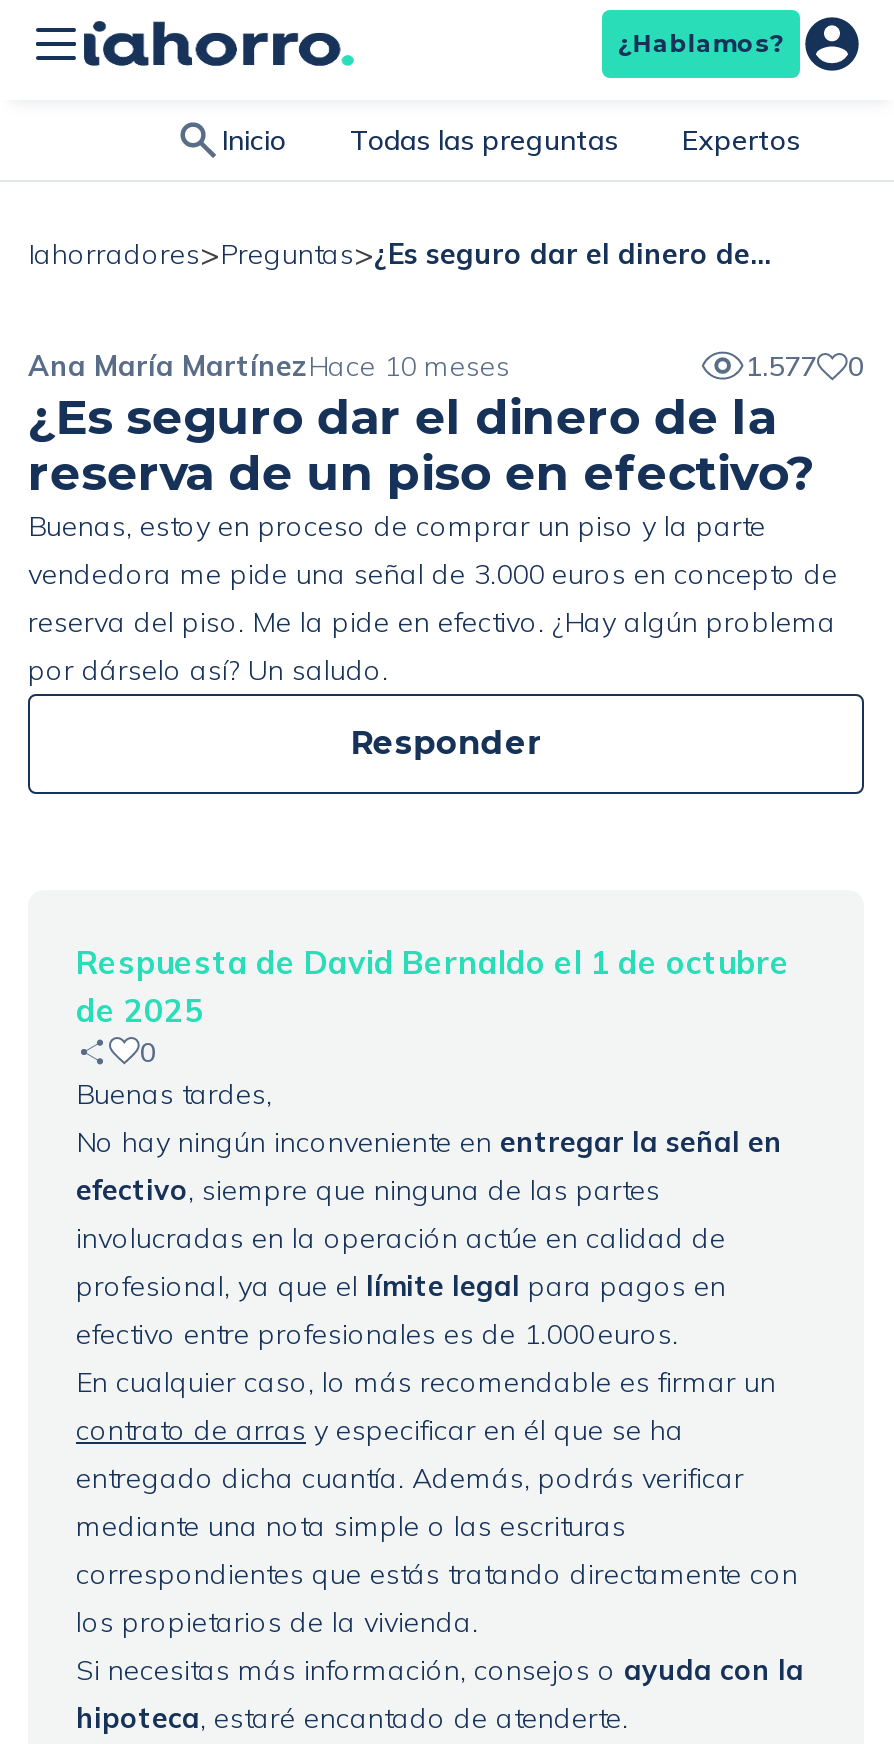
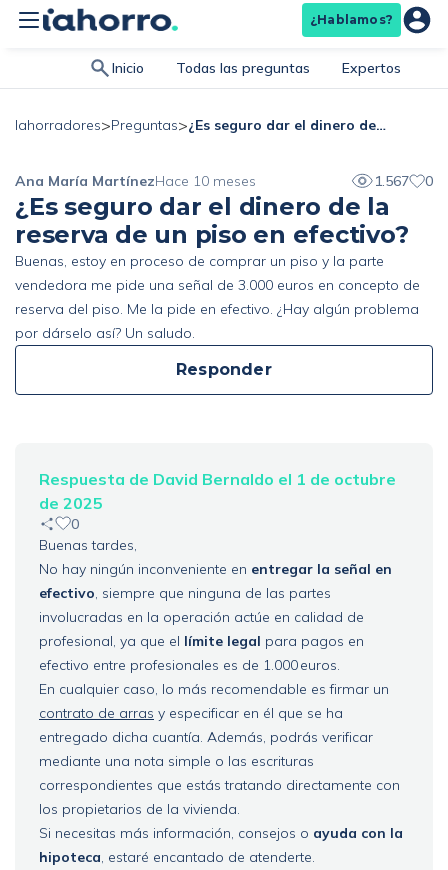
- 1.577 0
+ 1.567 0
